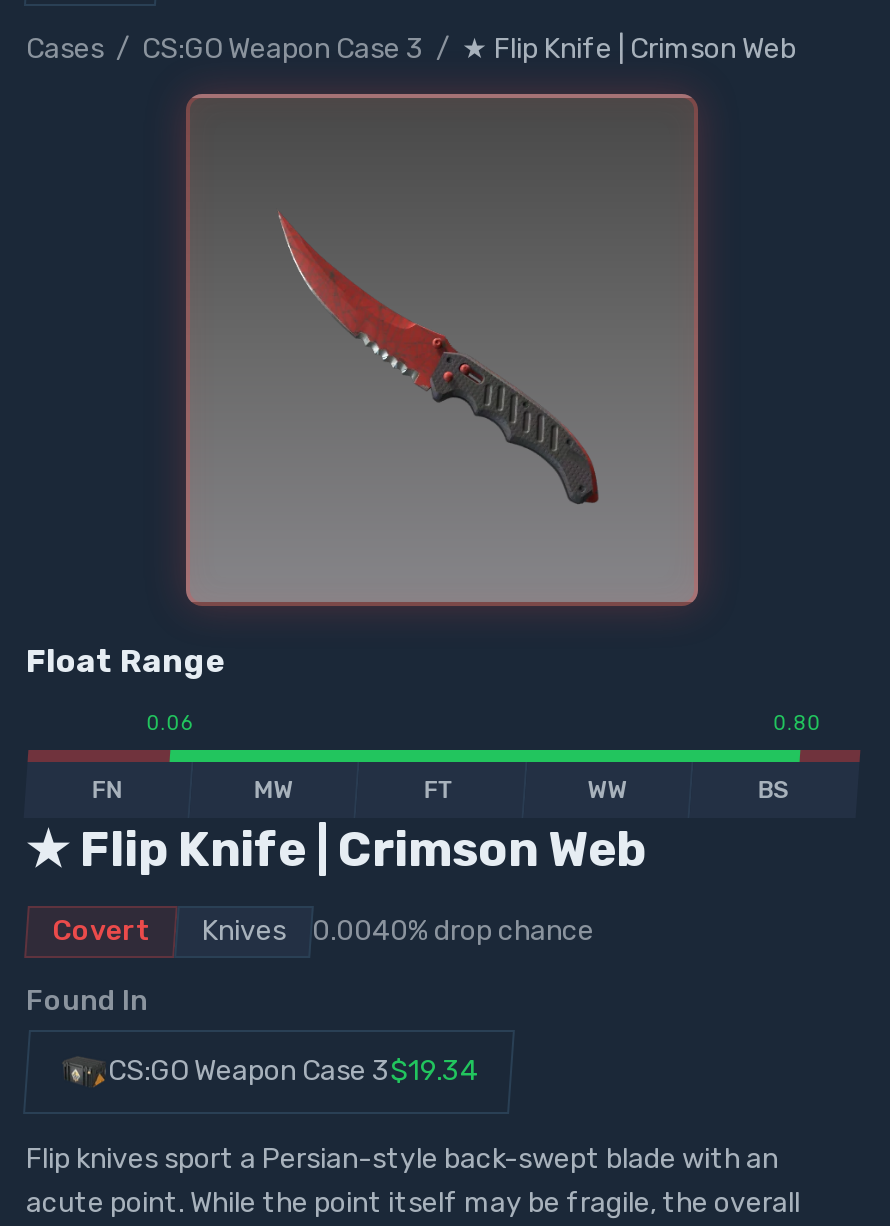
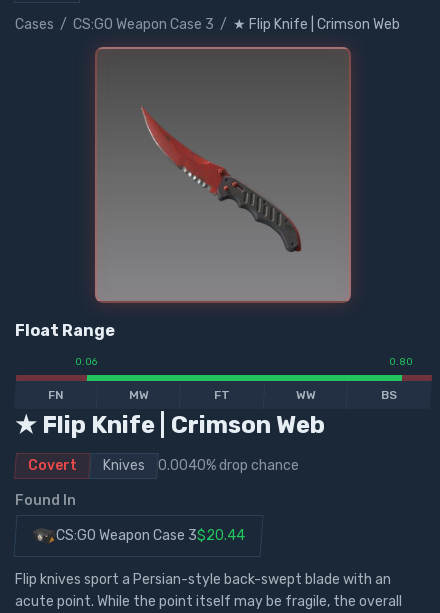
- CS:GO Weapon Case 3$19.34
+ CS:GO Weapon Case 3$20.44
